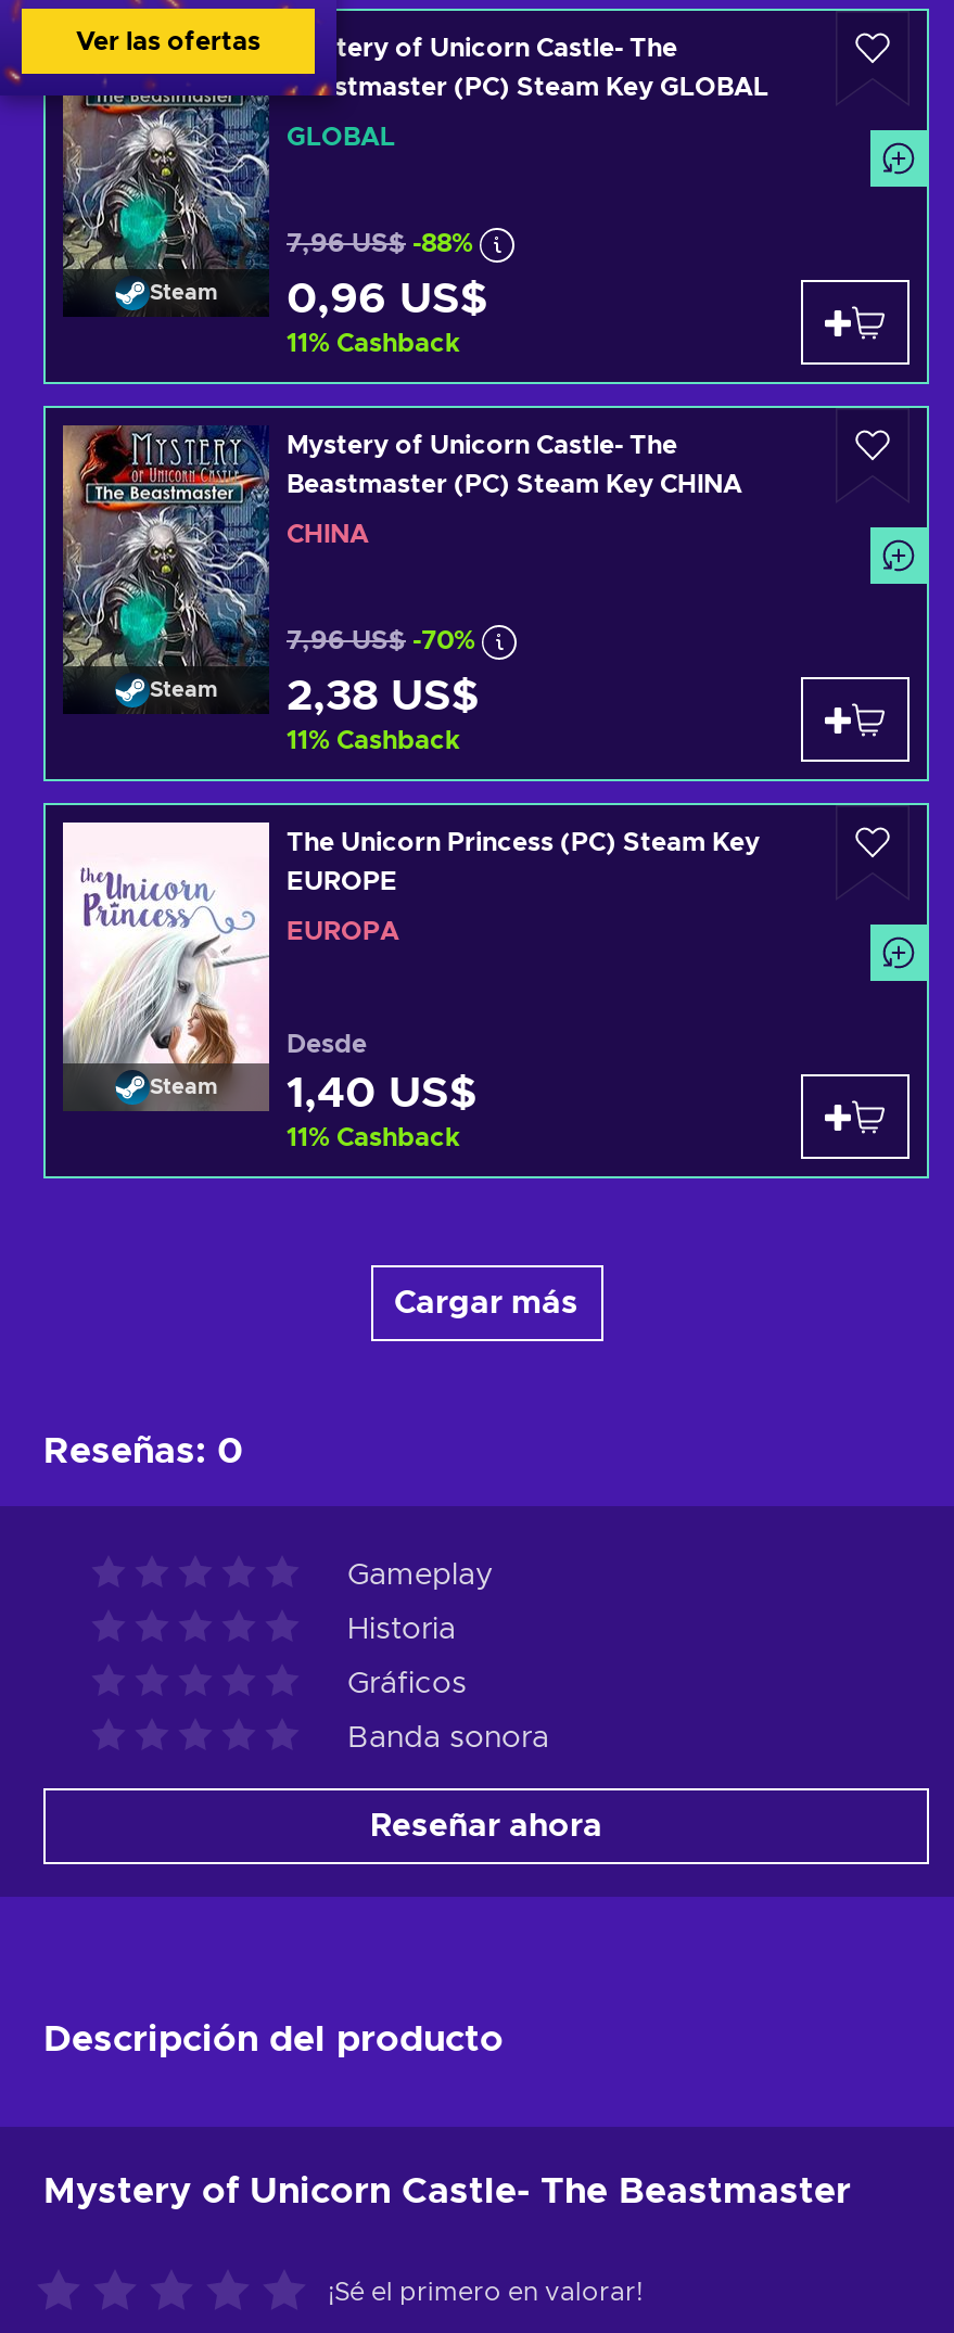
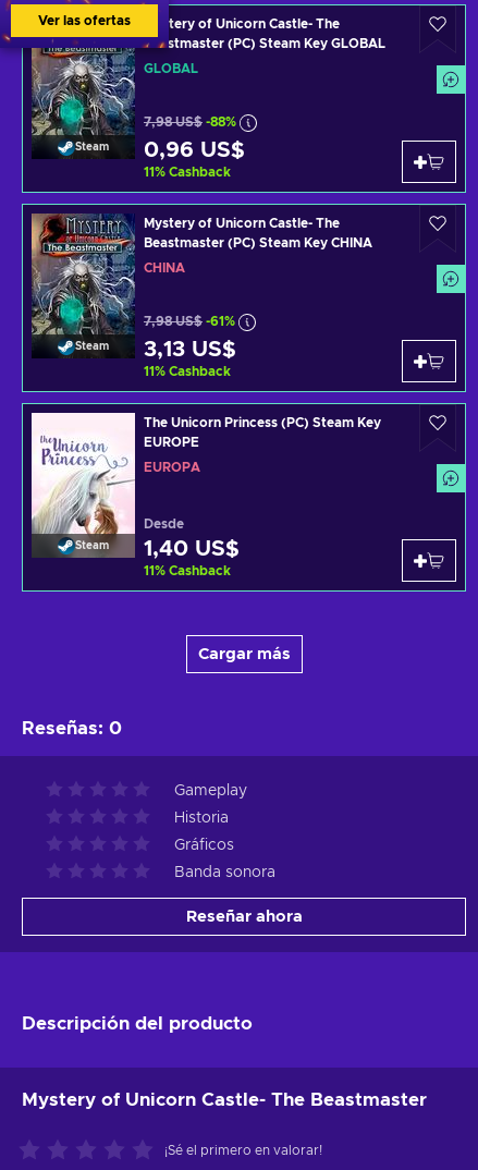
- 7,96 US$ -88%
+ 7,98 US$ -88%

- 7,96 US$ -70%
+ 7,98 US$ -61%

- 2,38 US$
+ 3,13 US$
